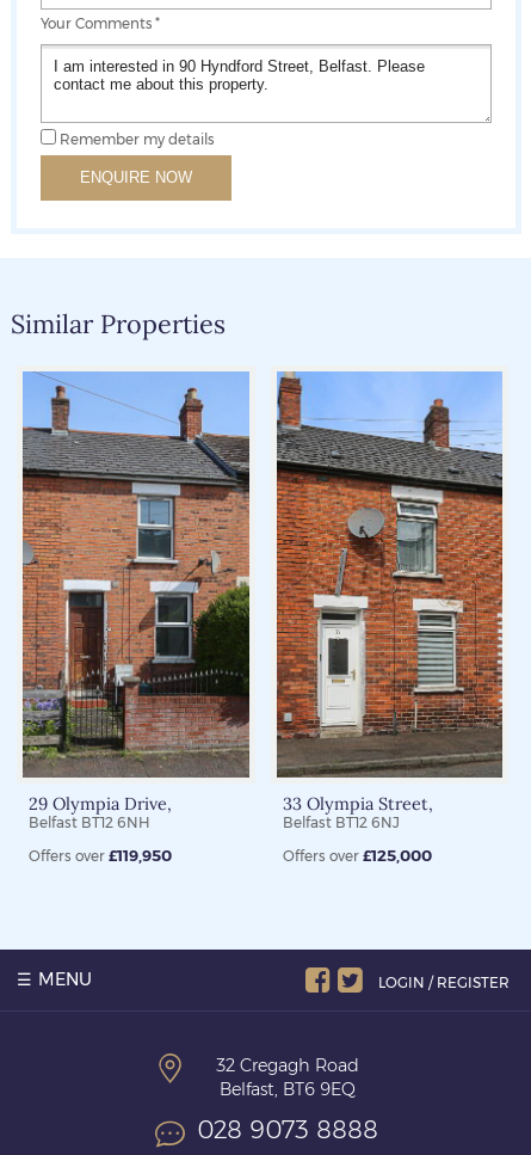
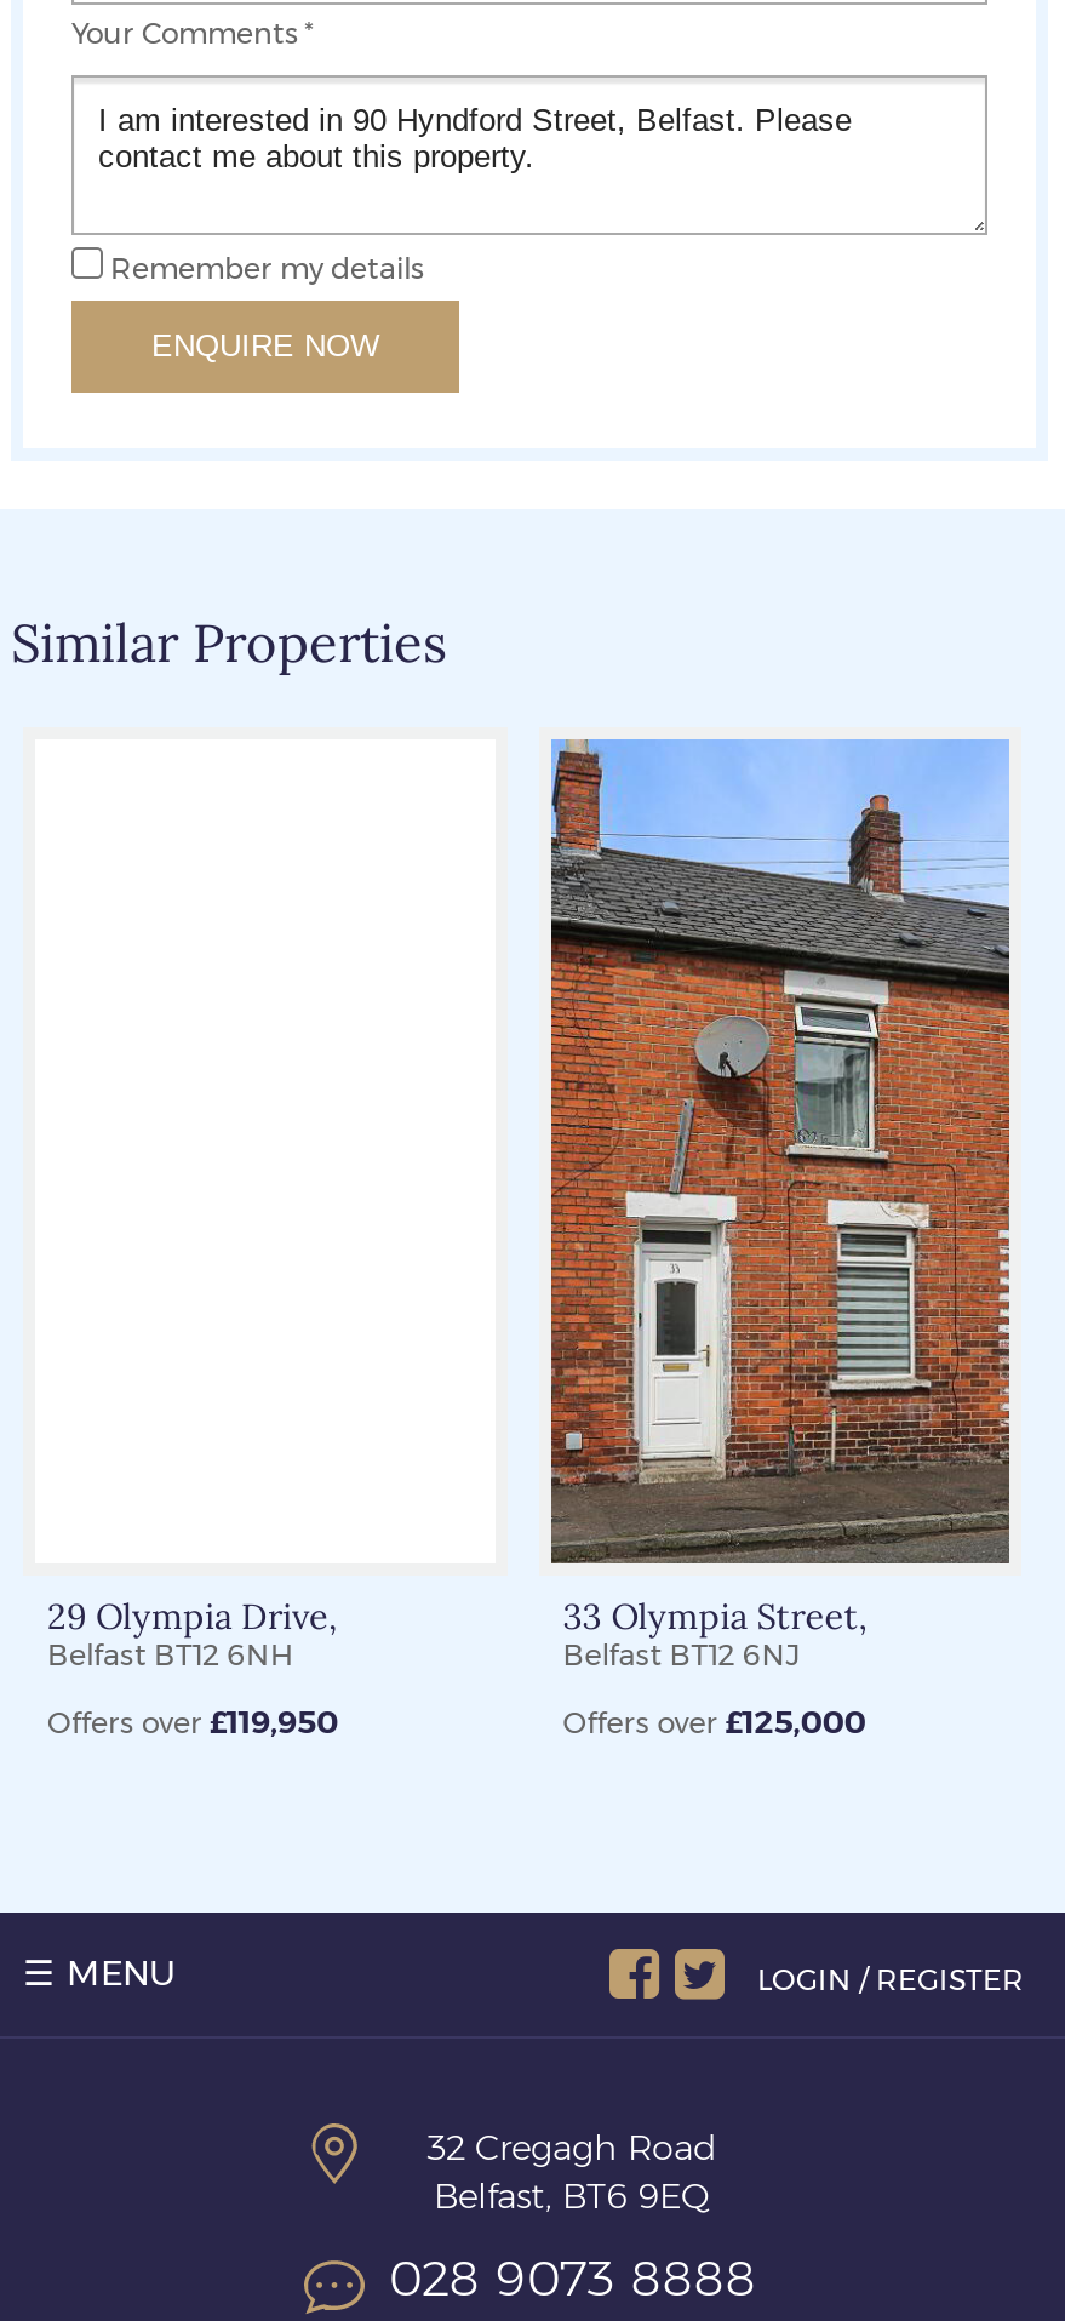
- [image]
